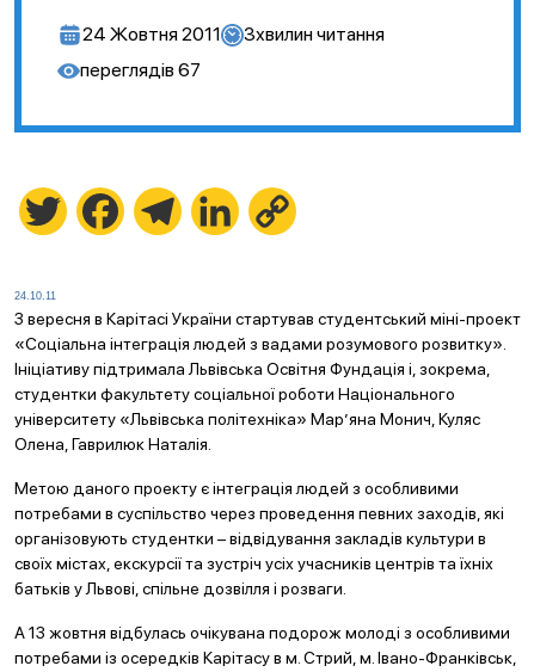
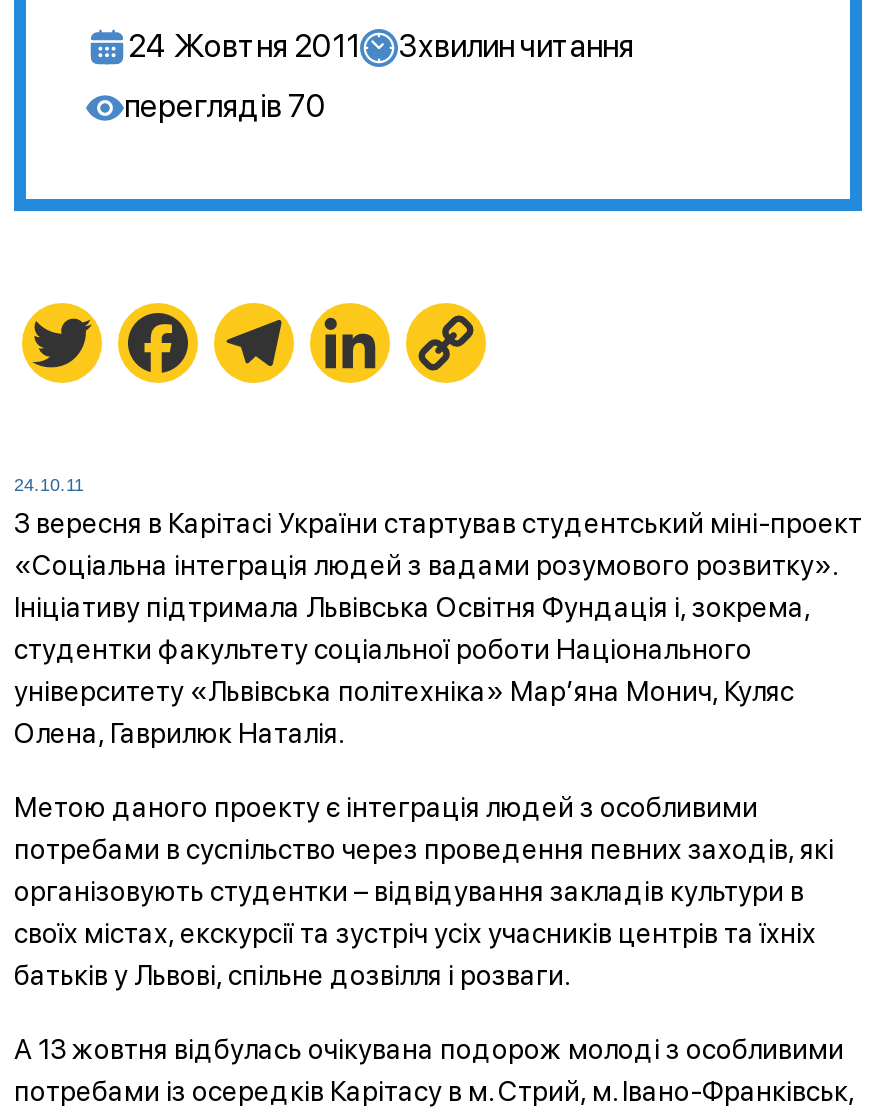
- переглядів 67
+ переглядів 70
